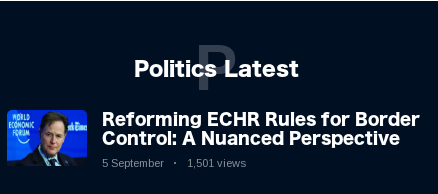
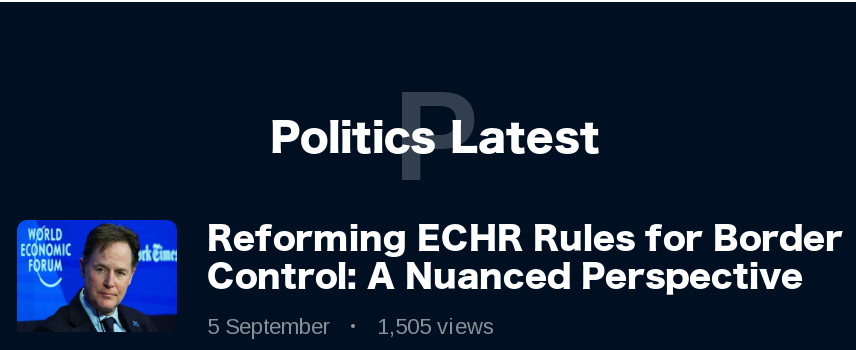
- 5 September 1,501 views
+ 5 September 1,505 views
